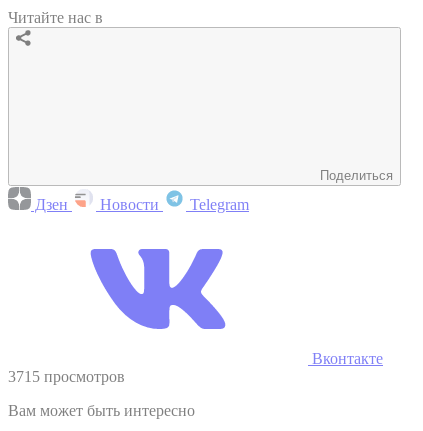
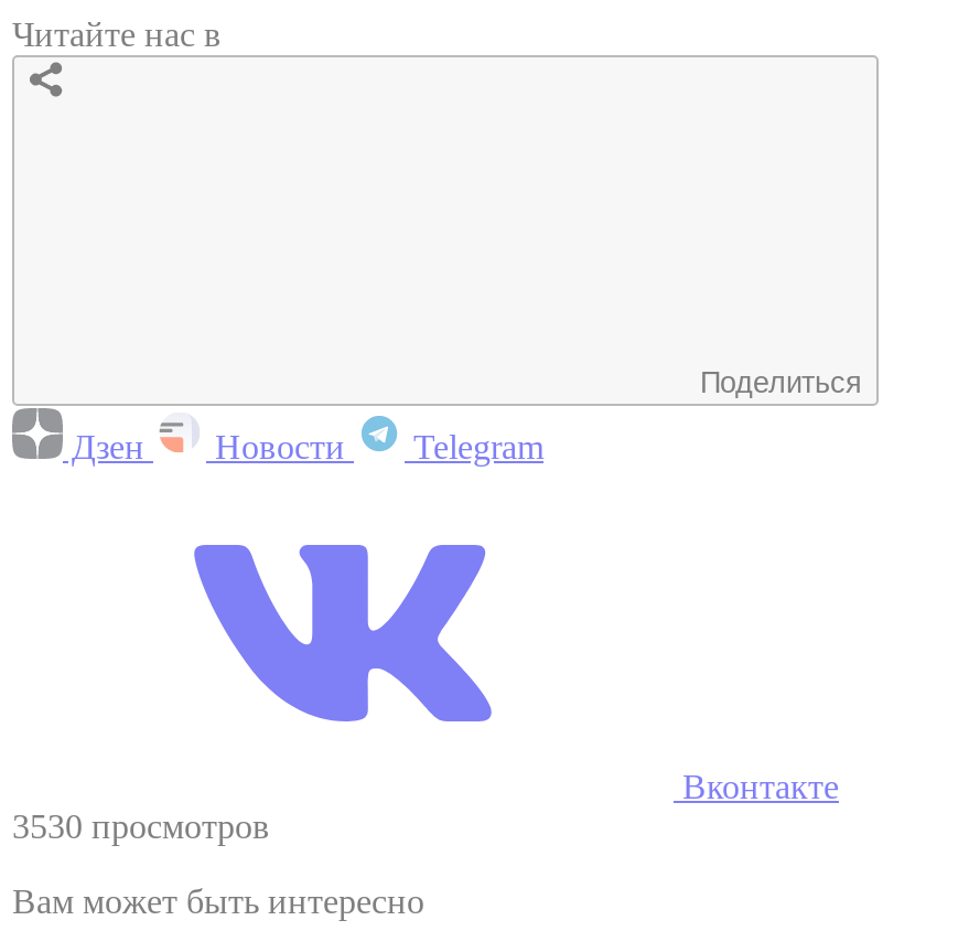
- 3715 просмотров
+ 3530 просмотров
